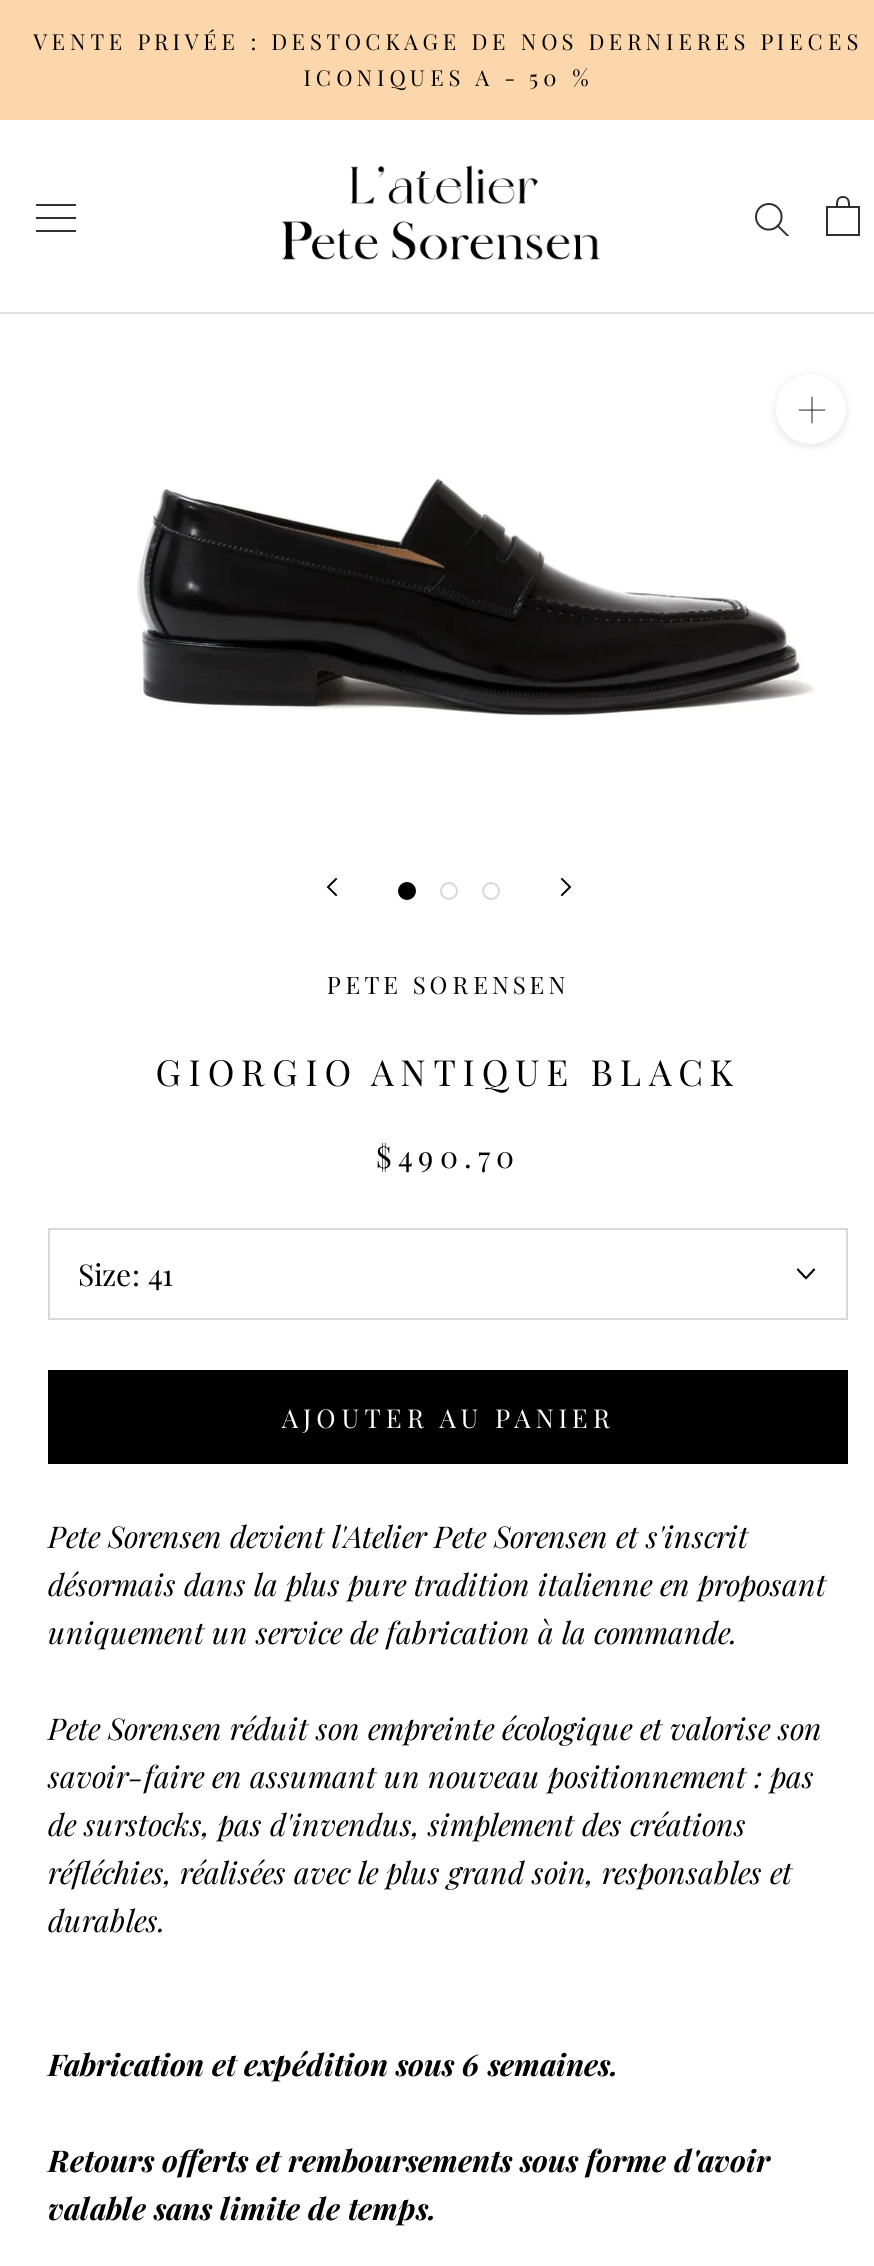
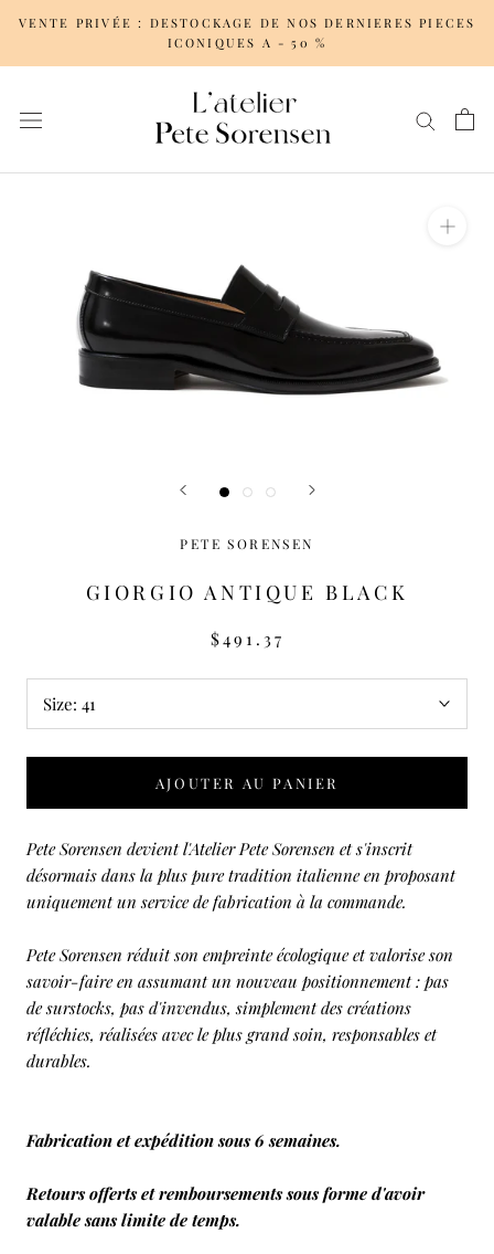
- $490.70
+ $491.37
